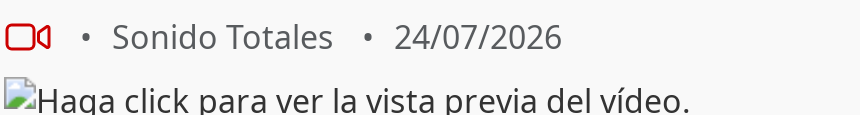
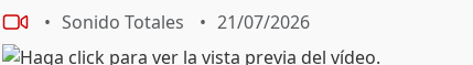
- Sonido Totales 24/07/2026
+ Sonido Totales 21/07/2026
